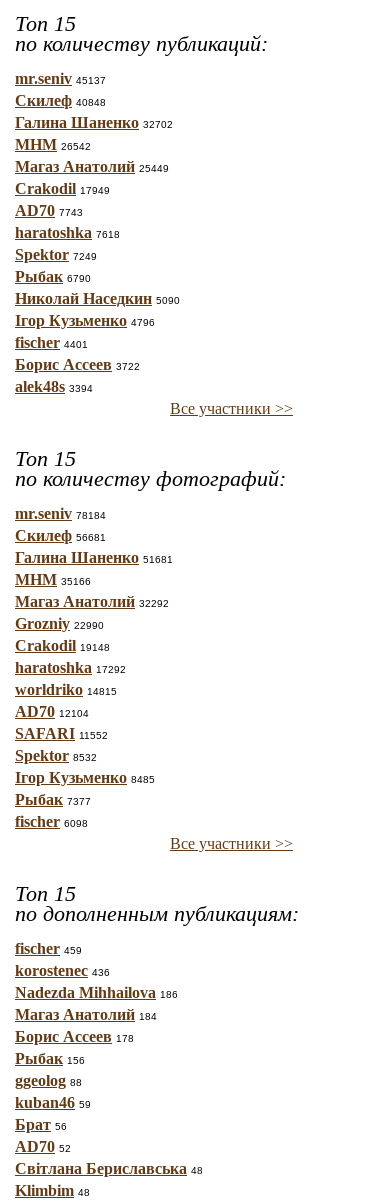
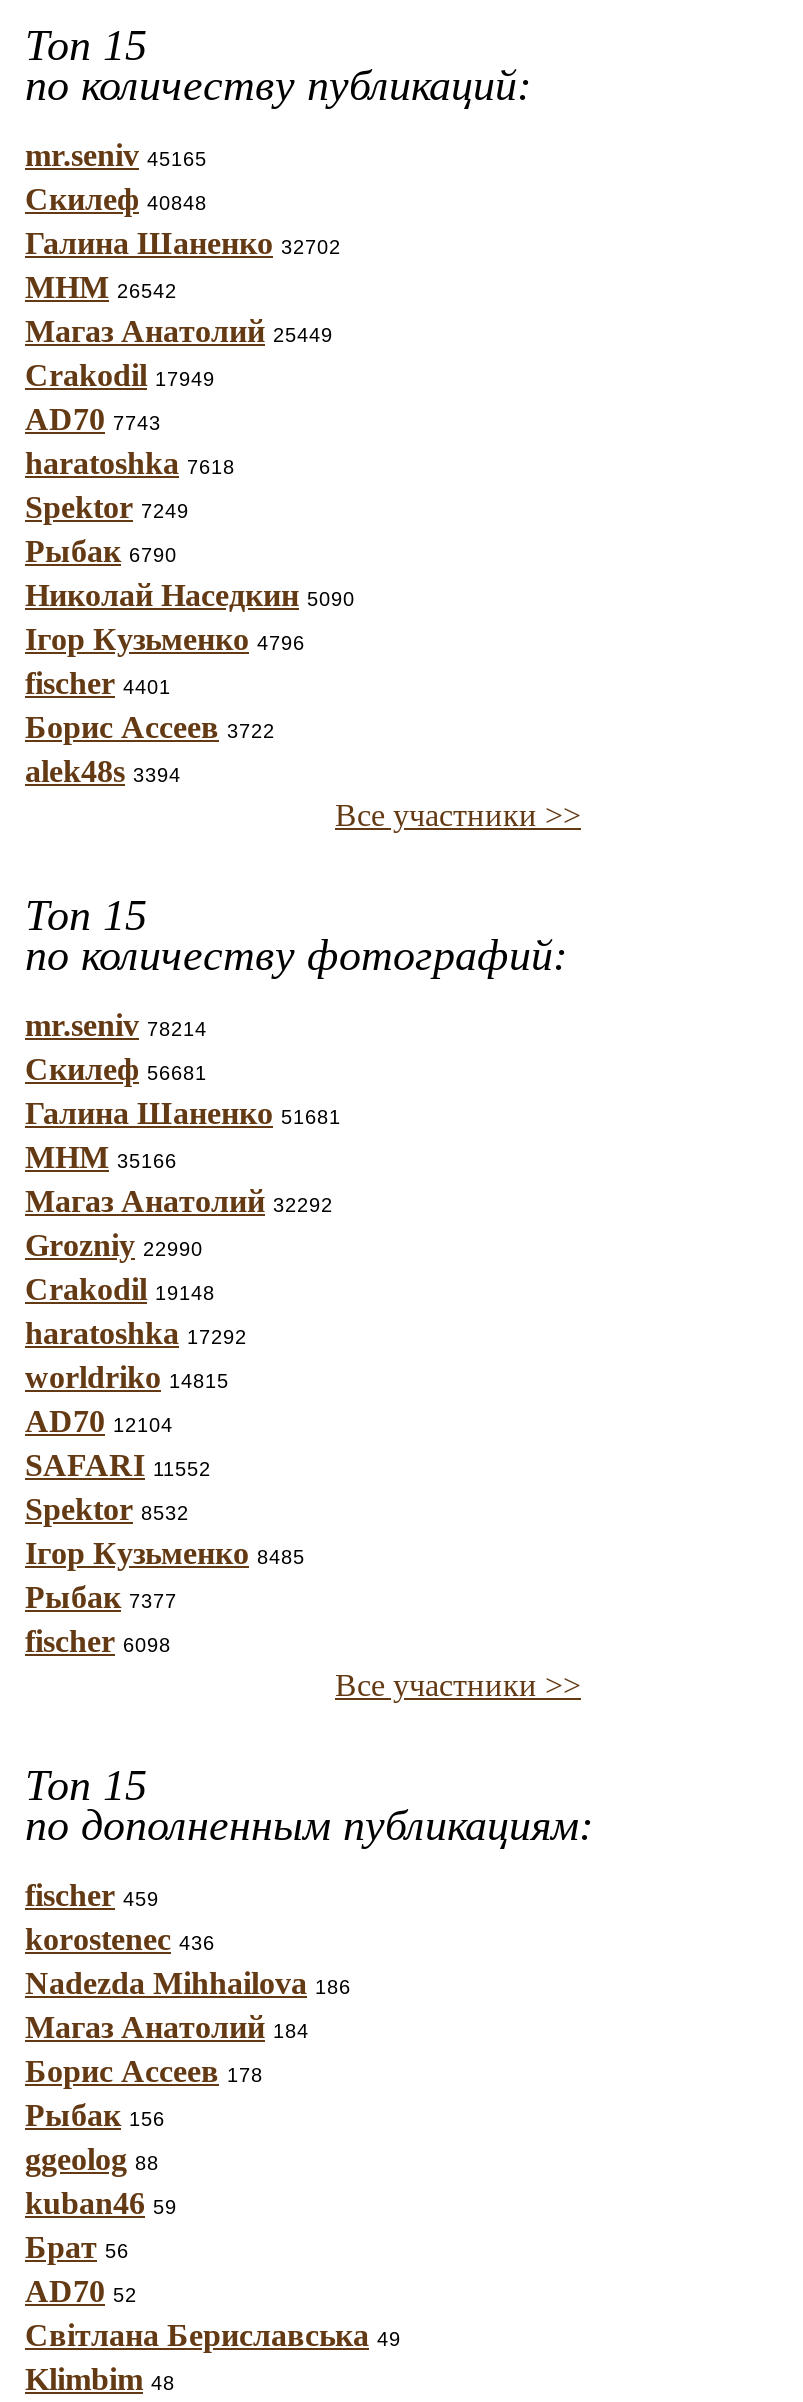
- mr.seniv 45137
+ mr.seniv 45165

- mr.seniv 78184
+ mr.seniv 78214

- Світлана Бериславська 48
+ Світлана Бериславська 49
